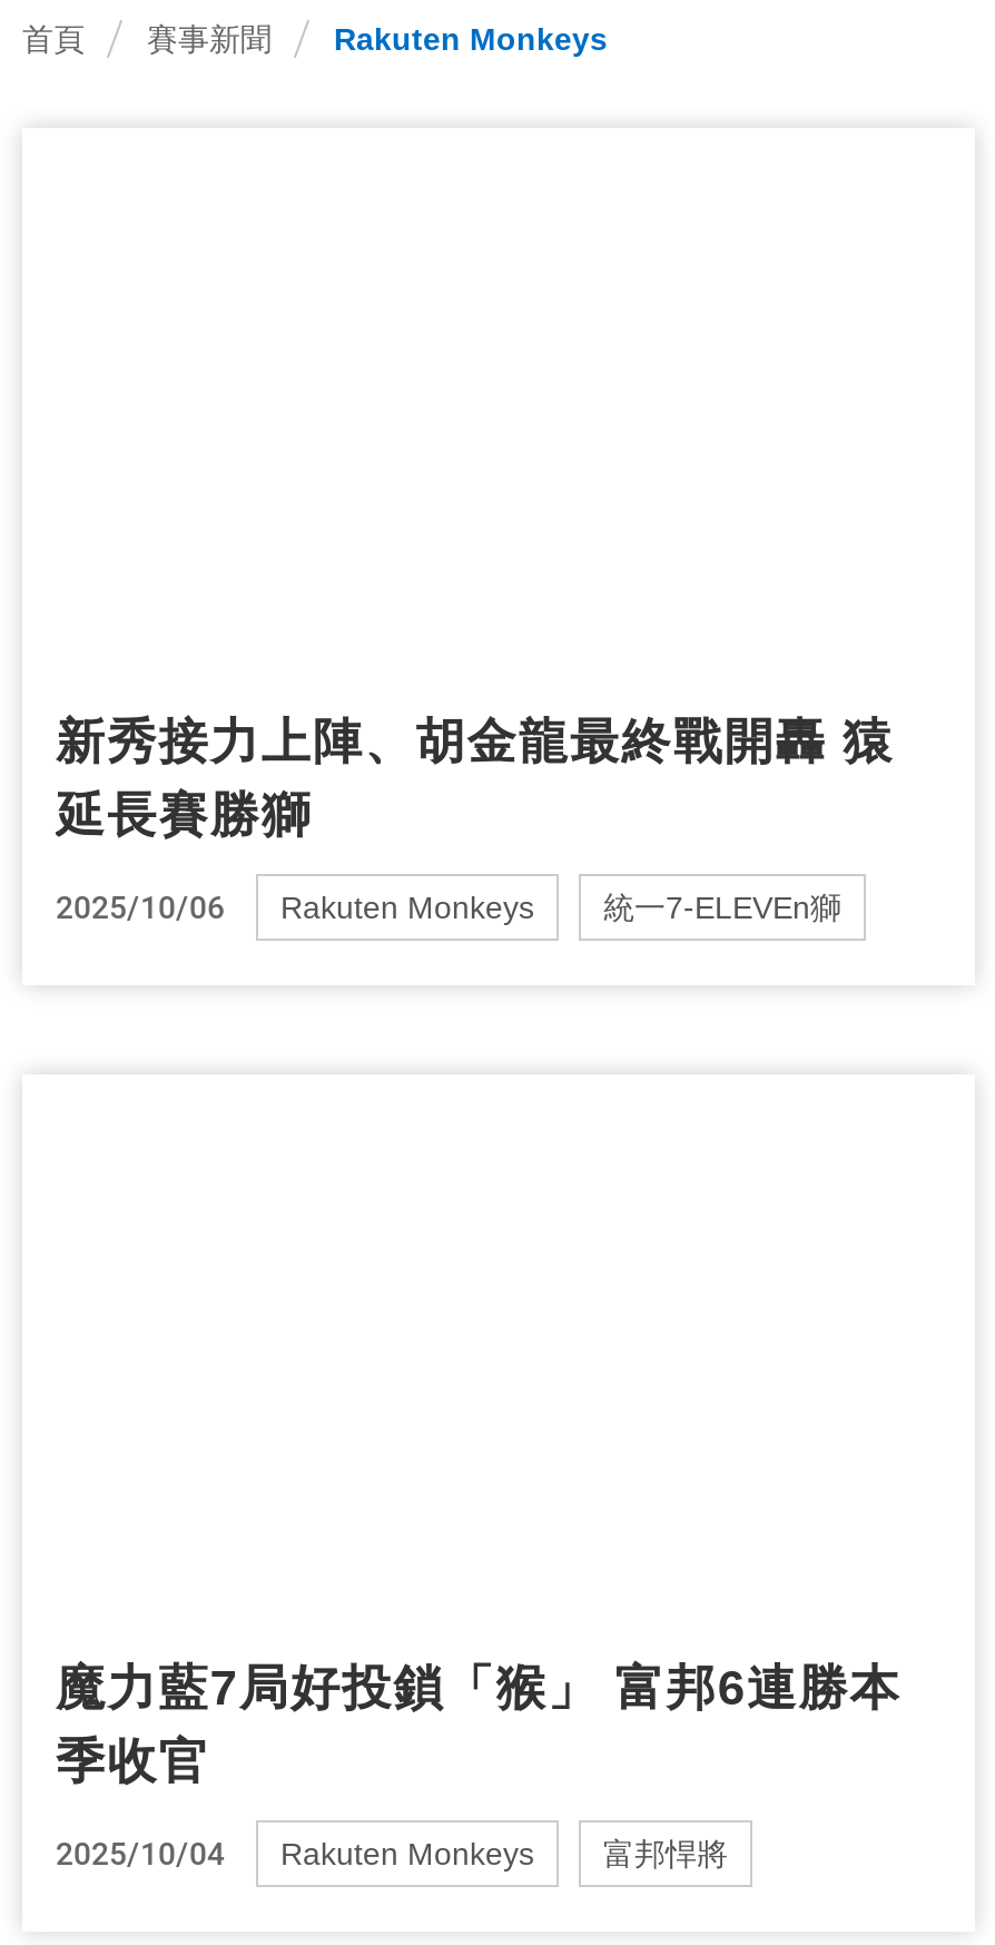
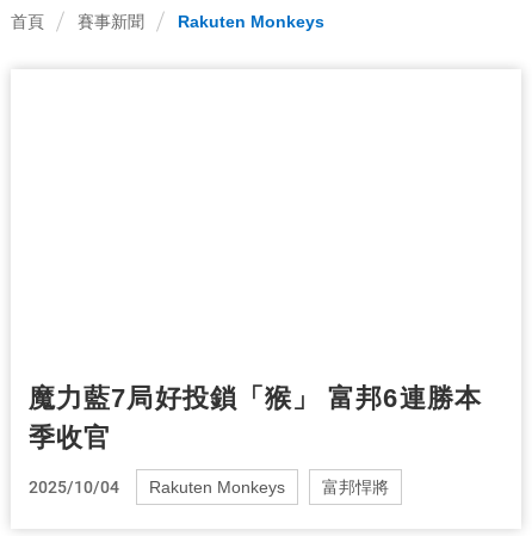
- 新秀接力上陣、胡金龍最終戰開轟 猿
- 延長賽勝獅
- 2025/10/06
- Rakuten Monkeys
- 統一7-ELEVEn獅
